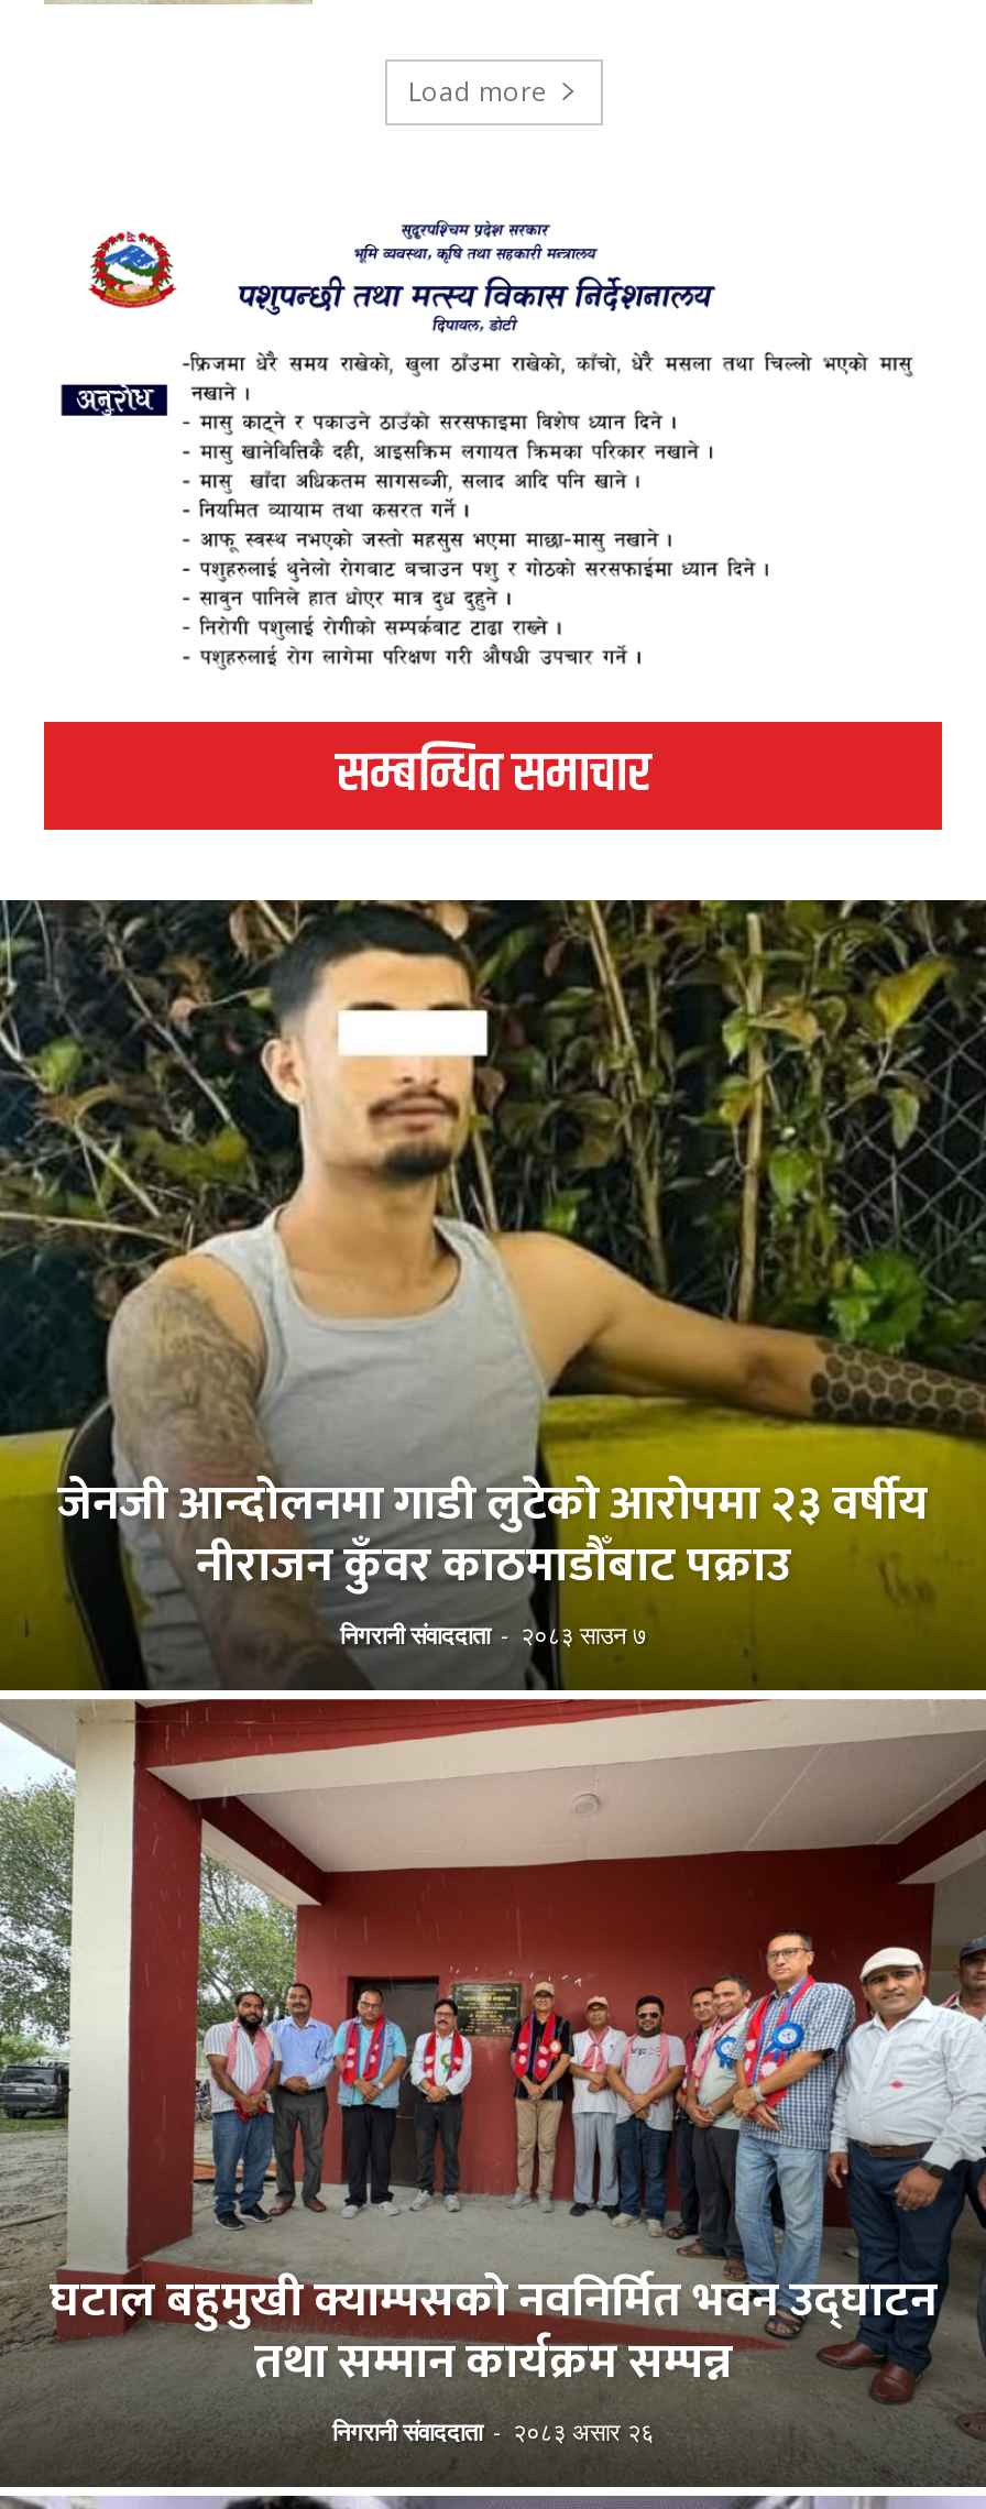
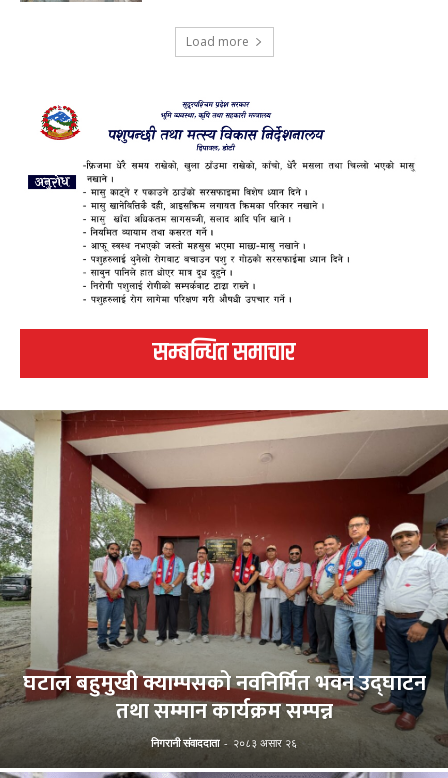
- [image]
- जेनजी आन्दोलनमा गाडी लुटेको आरोपमा २३ वर्षीय
- नीराजन कुँवर काठमाडौँबाट पक्राउ
- निगरानी संवाददाता - २०८३ साउन ७
